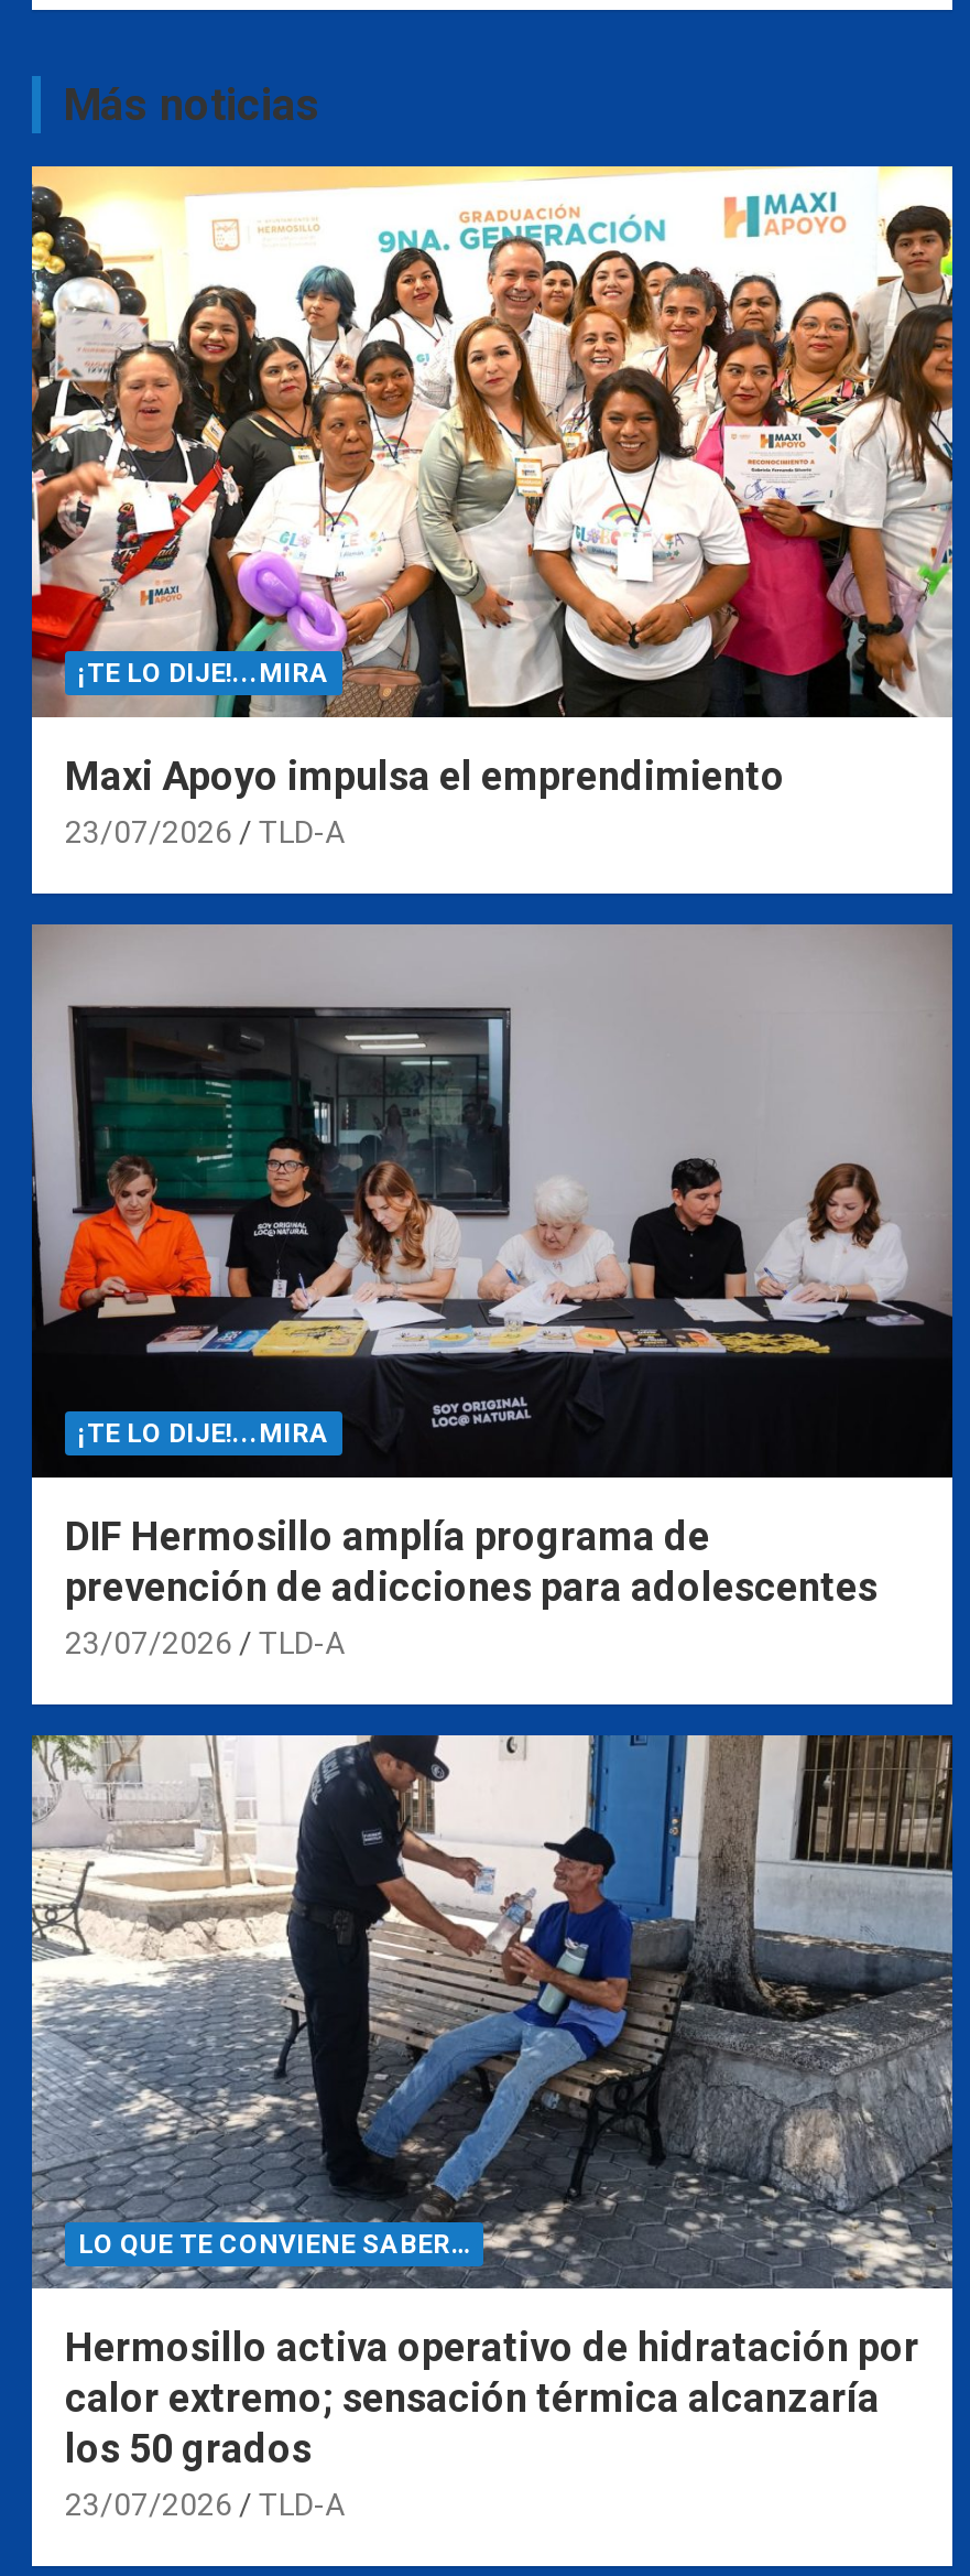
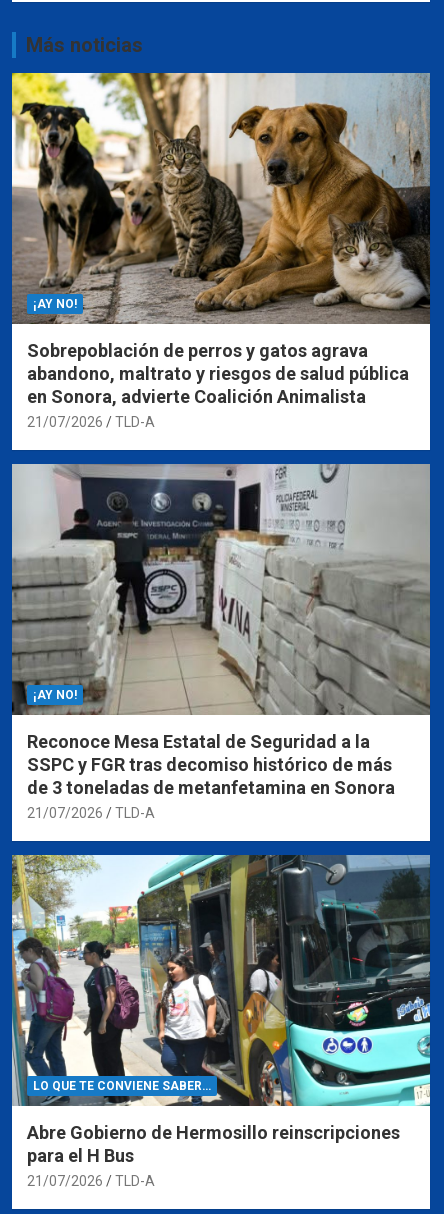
- [image]
- ¡TE LO DIJE!...MIRA
+ [image]
+ ¡AY NO!

- Maxi Apoyo impulsa el emprendimiento
- 23/07/2026
+ Sobrepoblación de perros y gatos agrava
+ abandono, maltrato y riesgos de salud pública
+ en Sonora, advierte Coalición Animalista
+ 21/07/2026

- [image]
- ¡TE LO DIJE!...MIRA
+ [image]
+ ¡AY NO!

- DIF Hermosillo amplía programa de
- prevención de adicciones para adolescentes
- 23/07/2026
+ Reconoce Mesa Estatal de Seguridad a la
+ SSPC y FGR tras decomiso histórico de más
+ de 3 toneladas de metanfetamina en Sonora
+ 21/07/2026

moved down: TLD-A | LO QUE TE CONVIENE SABER…

- [image]
- Hermosillo activa operativo de hidratación por
- calor extremo; sensación térmica alcanzaría
- los 50 grados
- 23/07/2026
+ [image]
+ Abre Gobierno de Hermosillo reinscripciones
+ para el H Bus
+ 21/07/2026
